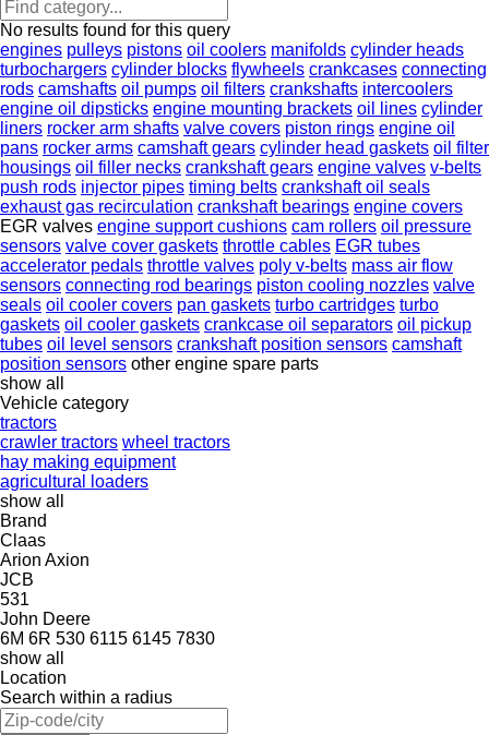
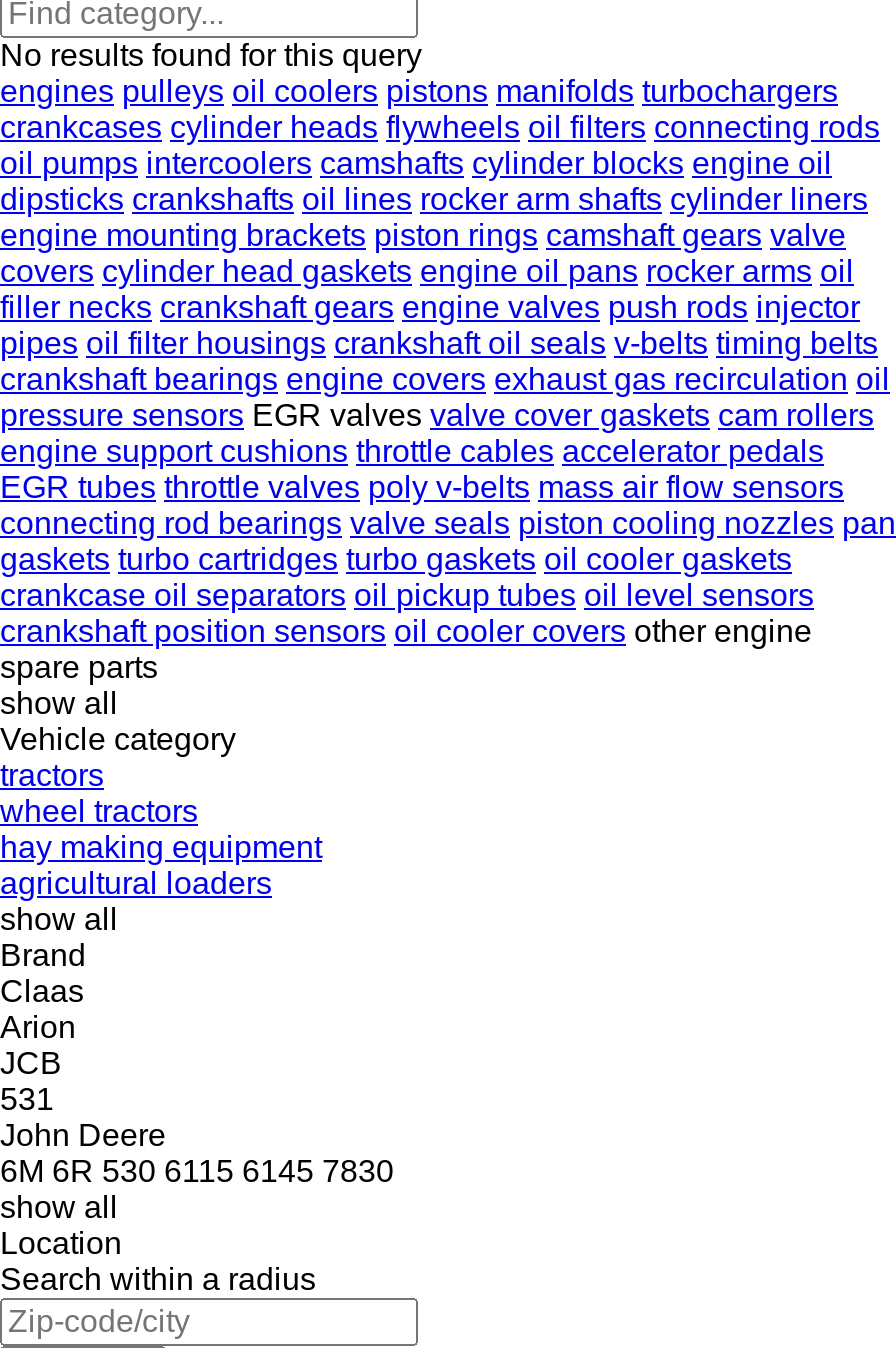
- engines pulleys pistons oil coolers manifolds cylinder heads
- turbochargers cylinder blocks flywheels crankcases connecting
- rods camshafts oil pumps oil filters crankshafts intercoolers
- engine oil dipsticks engine mounting brackets oil lines cylinder
- liners rocker arm shafts valve covers piston rings engine oil
- pans rocker arms camshaft gears cylinder head gaskets oil filter
- housings oil filler necks crankshaft gears engine valves v-belts
- push rods injector pipes timing belts crankshaft oil seals
- exhaust gas recirculation crankshaft bearings engine covers
- EGR valves engine support cushions cam rollers oil pressure
- sensors valve cover gaskets throttle cables EGR tubes
- accelerator pedals throttle valves poly v-belts mass air flow
- sensors connecting rod bearings piston cooling nozzles valve
- seals oil cooler covers pan gaskets turbo cartridges turbo
- gaskets oil cooler gaskets crankcase oil separators oil pickup
- tubes oil level sensors crankshaft position sensors camshaft
- position sensors other engine spare parts
+ engines pulleys oil coolers pistons manifolds turbochargers
+ crankcases cylinder heads flywheels oil filters connecting rods
+ oil pumps intercoolers camshafts cylinder blocks engine oil
+ dipsticks crankshafts oil lines rocker arm shafts cylinder liners
+ engine mounting brackets piston rings camshaft gears valve
+ covers cylinder head gaskets engine oil pans rocker arms oil
+ filler necks crankshaft gears engine valves push rods injector
+ pipes oil filter housings crankshaft oil seals v-belts timing belts
+ crankshaft bearings engine covers exhaust gas recirculation oil
+ pressure sensors EGR valves valve cover gaskets cam rollers
+ engine support cushions throttle cables accelerator pedals
+ EGR tubes throttle valves poly v-belts mass air flow sensors
+ connecting rod bearings valve seals piston cooling nozzles pan
+ gaskets turbo cartridges turbo gaskets oil cooler gaskets
+ crankcase oil separators oil pickup tubes oil level sensors
+ crankshaft position sensors oil cooler covers other engine
+ spare parts

- crawler tractors wheel tractors
+ wheel tractors

- Arion Axion
+ Arion
